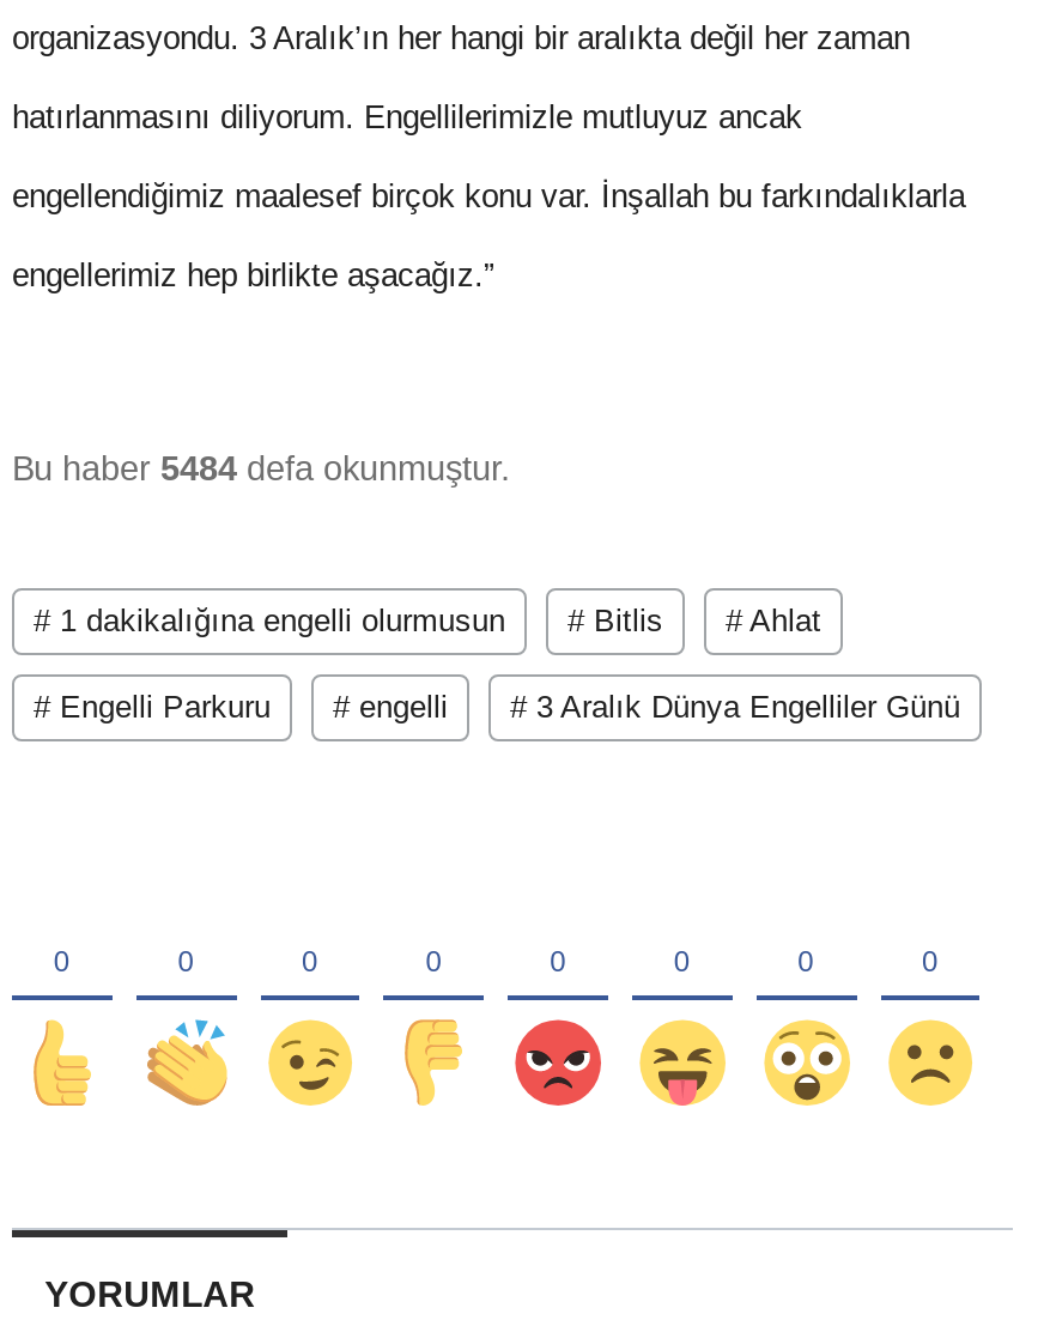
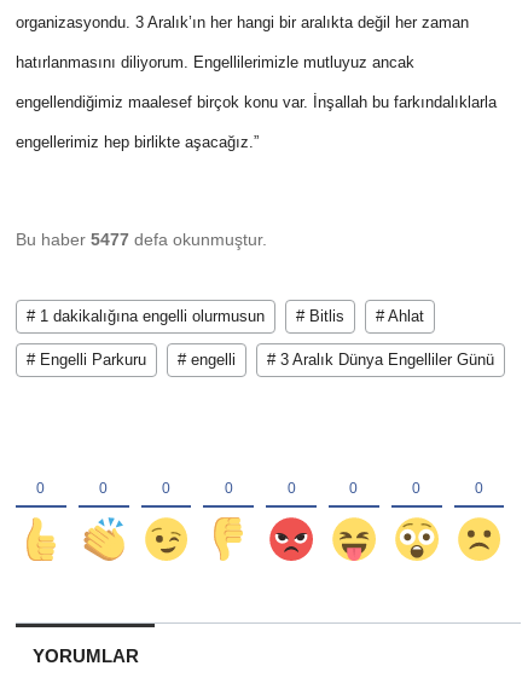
- Bu haber 5484 defa okunmuştur.
+ Bu haber 5477 defa okunmuştur.
